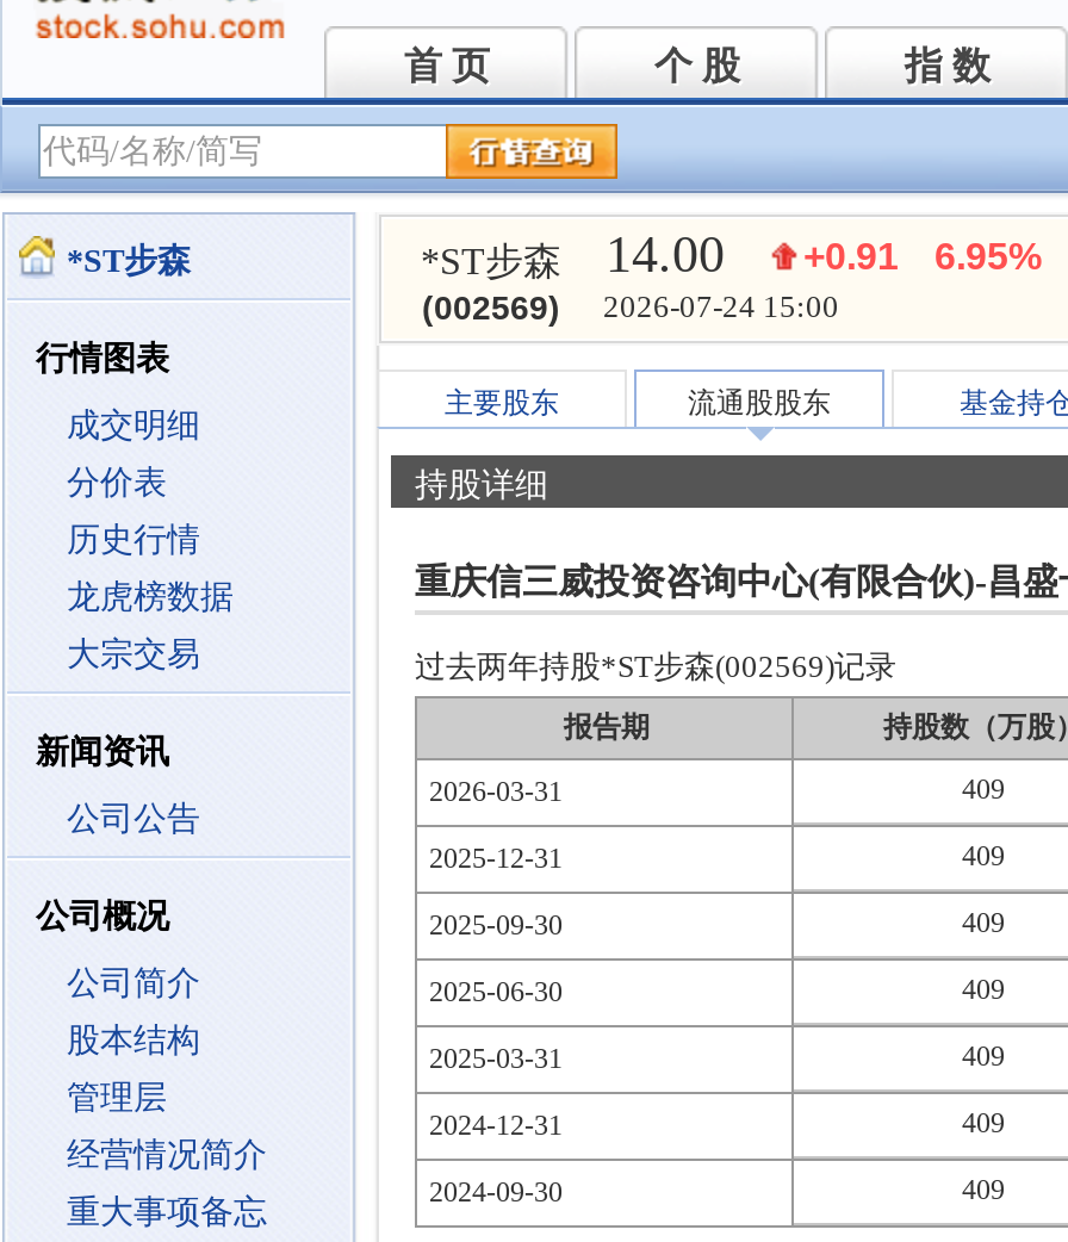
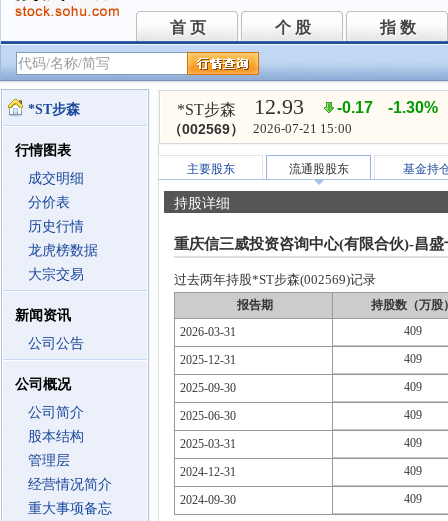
- 14.00
- +0.91
- 6.95%
- 2026-07-24 15:00
+ 12.93
+ -0.17
+ -1.30%
+ 2026-07-21 15:00

- (002569)
+ （002569）
